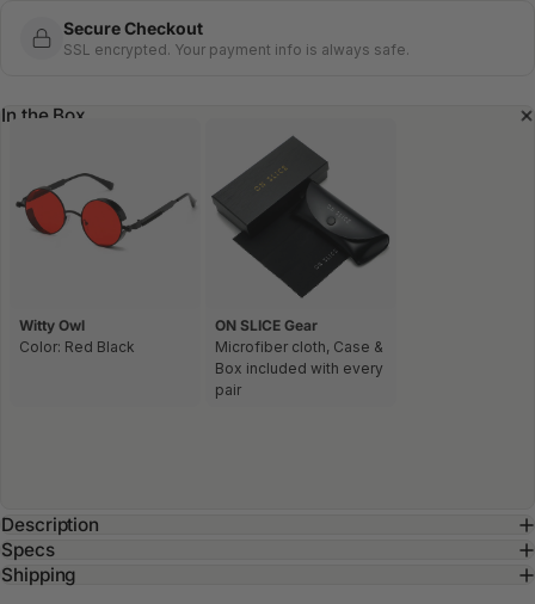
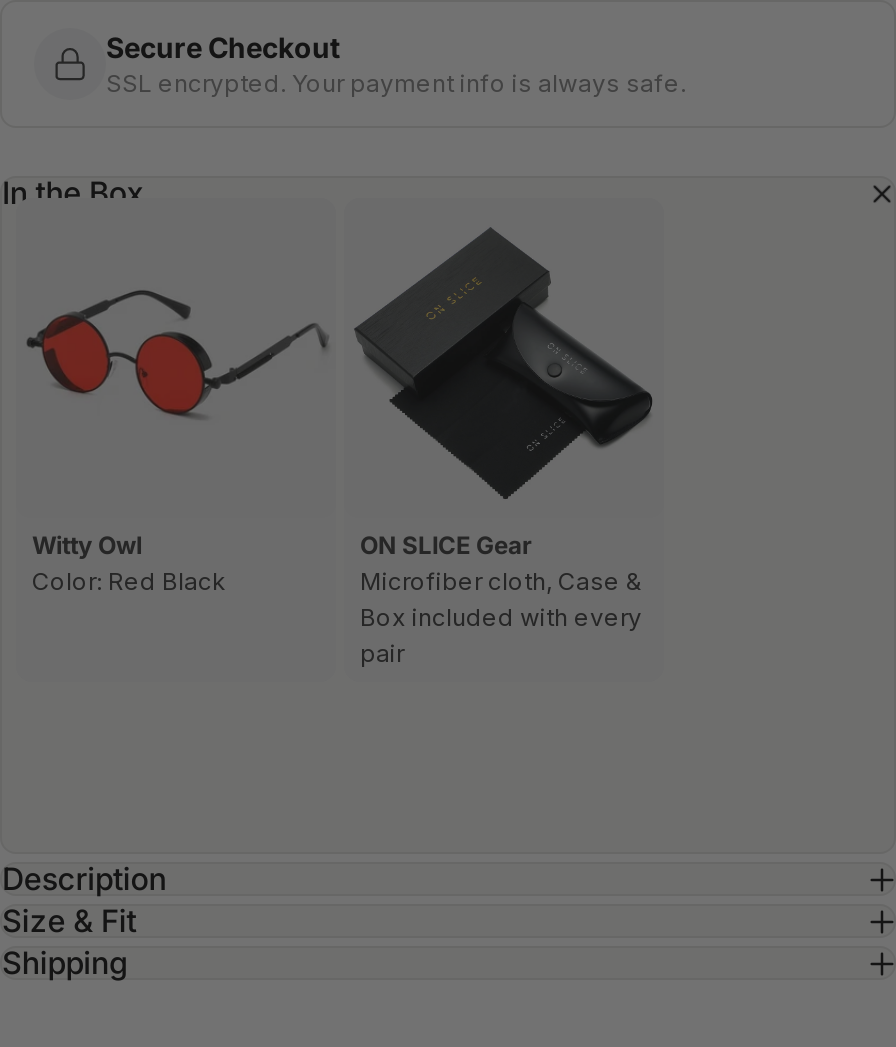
- Specs
+ Size & Fit
